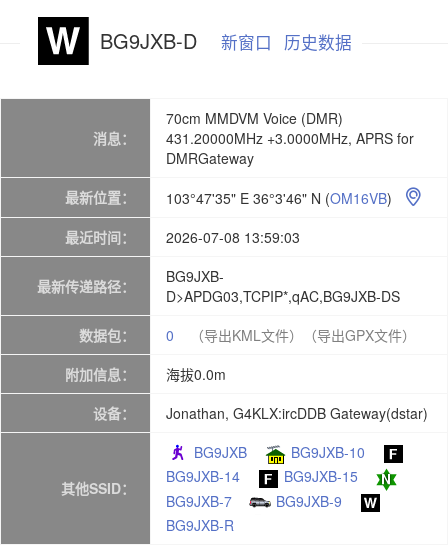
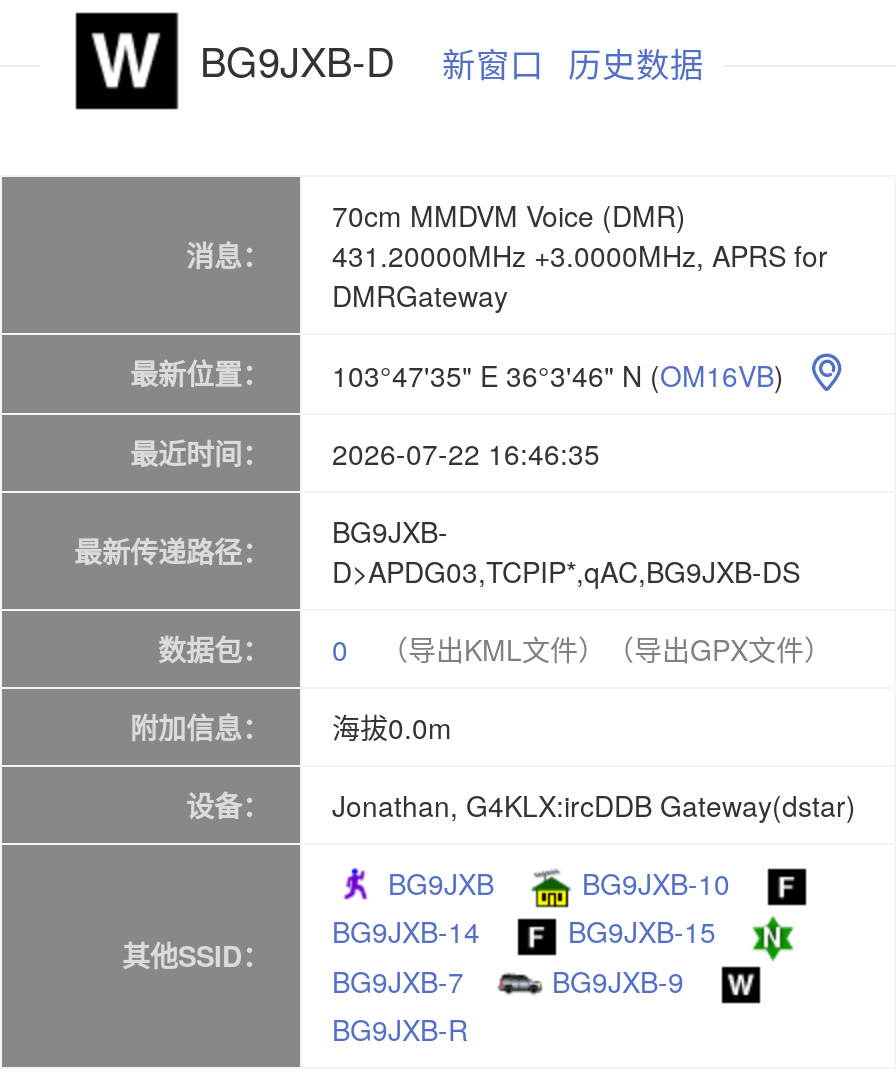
- 最近时间： 2026-07-08 13:59:03
+ 最近时间： 2026-07-22 16:46:35
